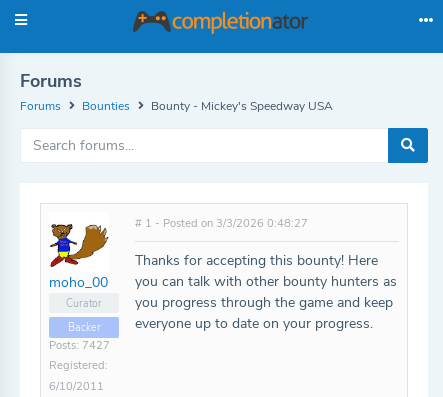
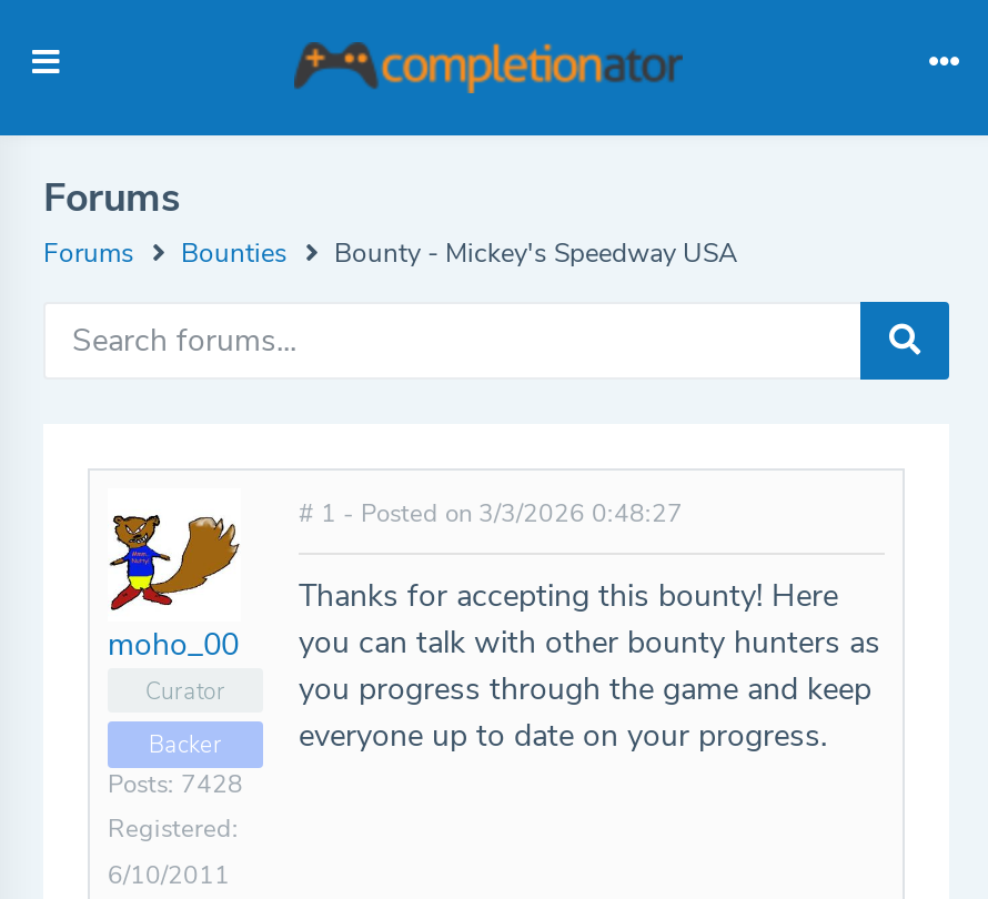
- Posts: 7427
+ Posts: 7428
